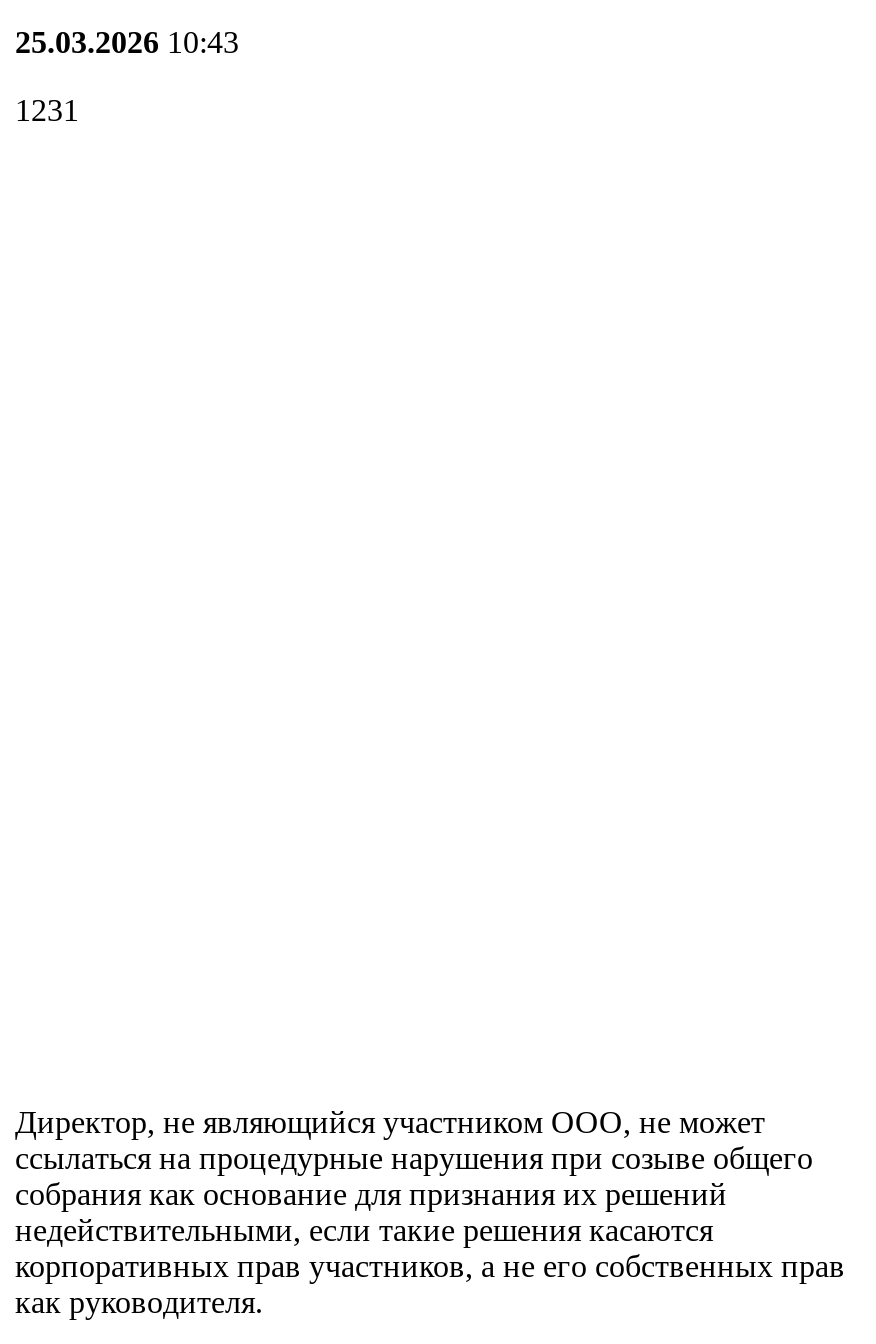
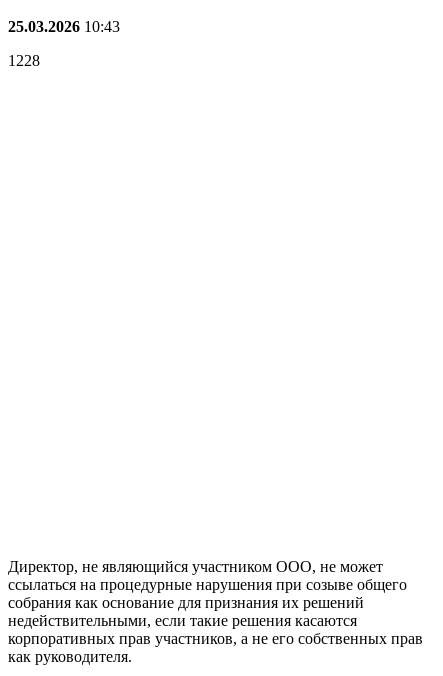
- 1231
+ 1228
